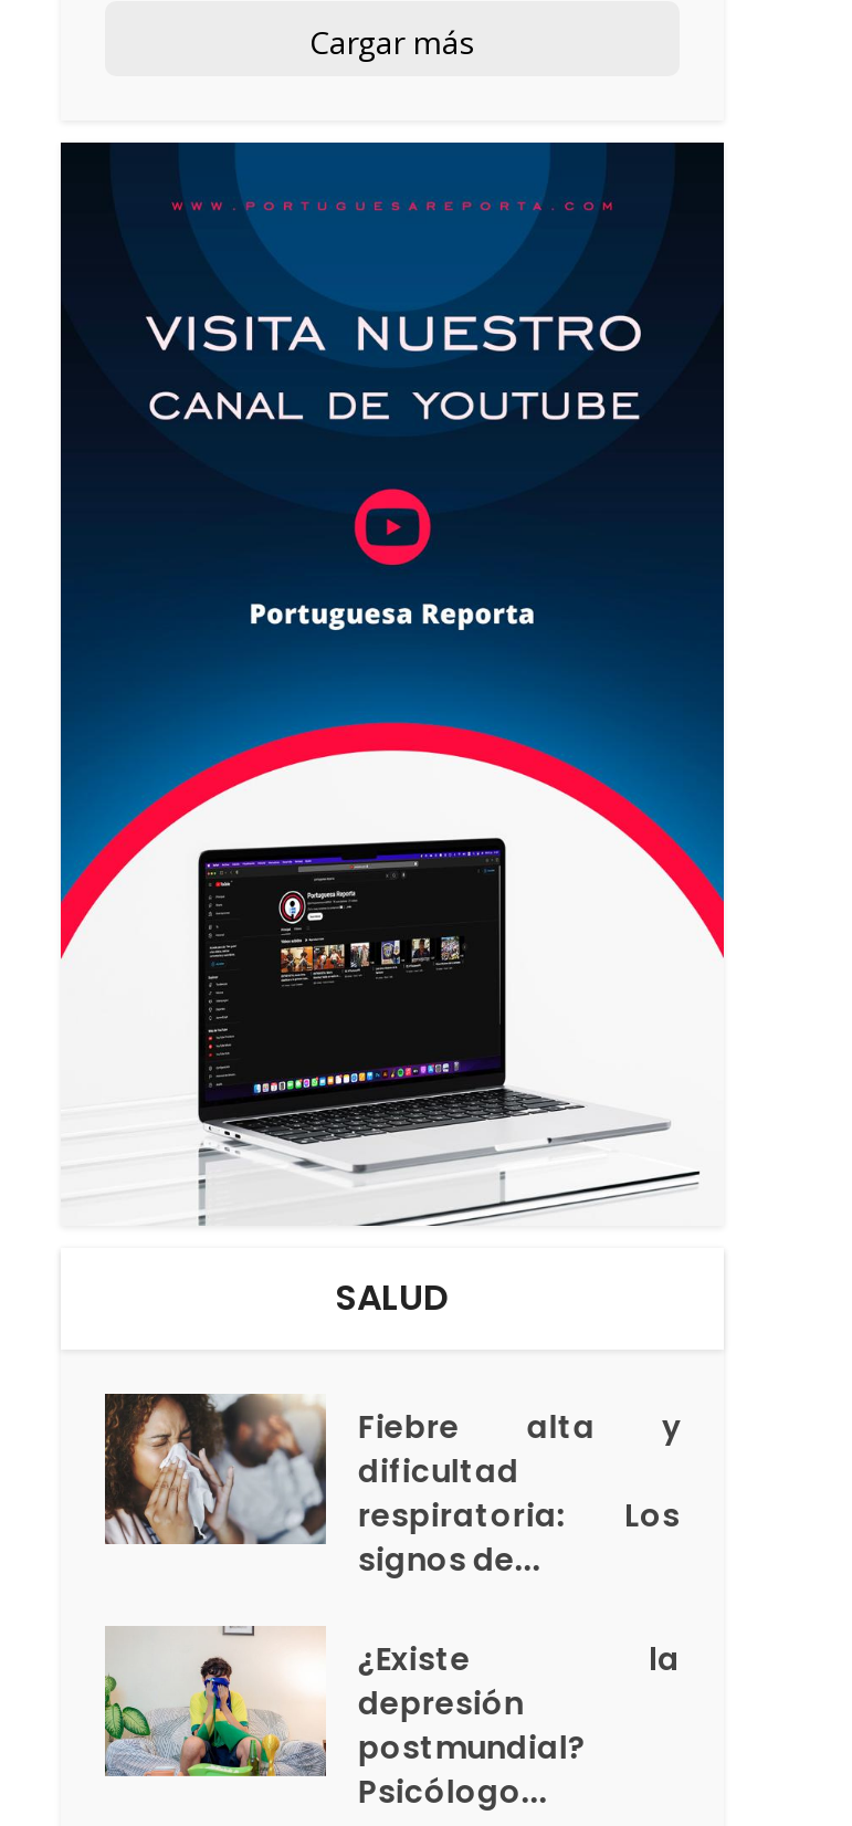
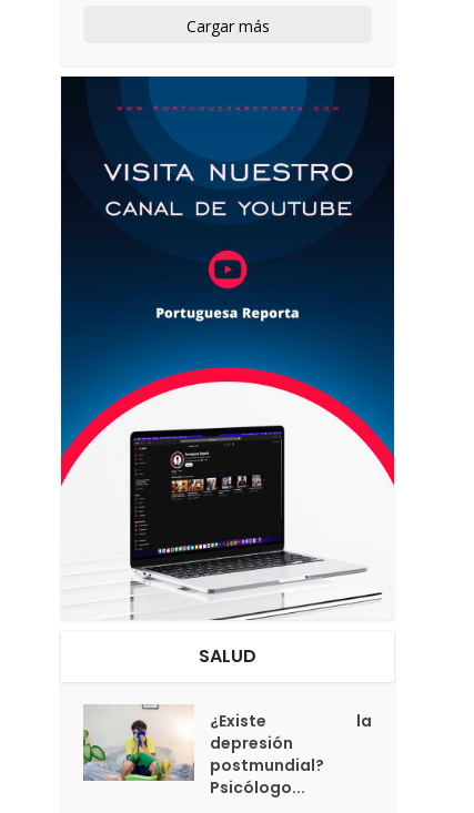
- [image]
- Fiebre alta y
- dificultad
- respiratoria: Los
- signos de...
